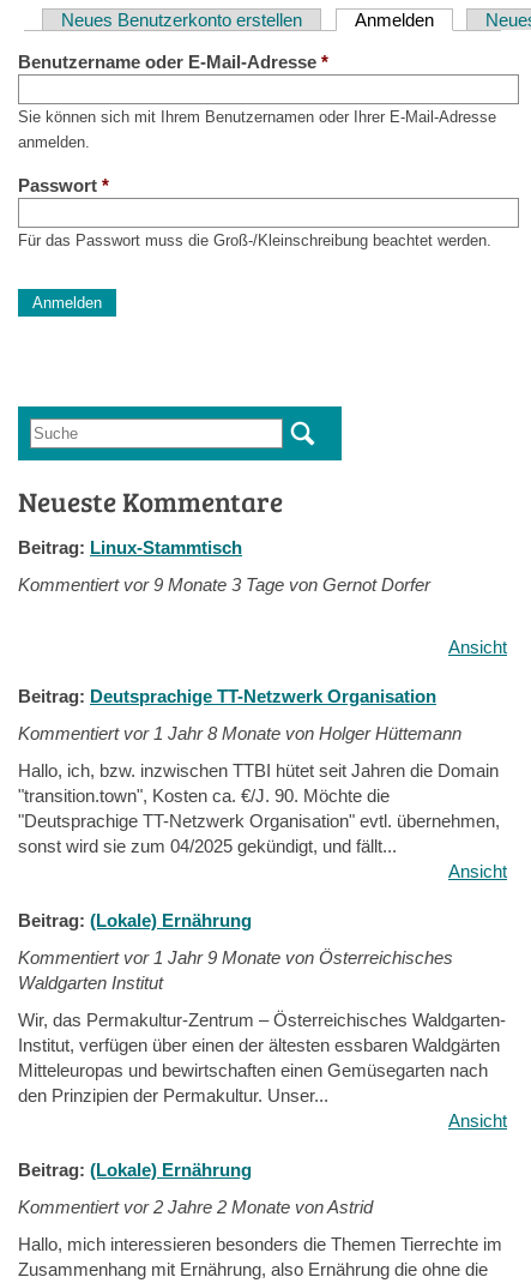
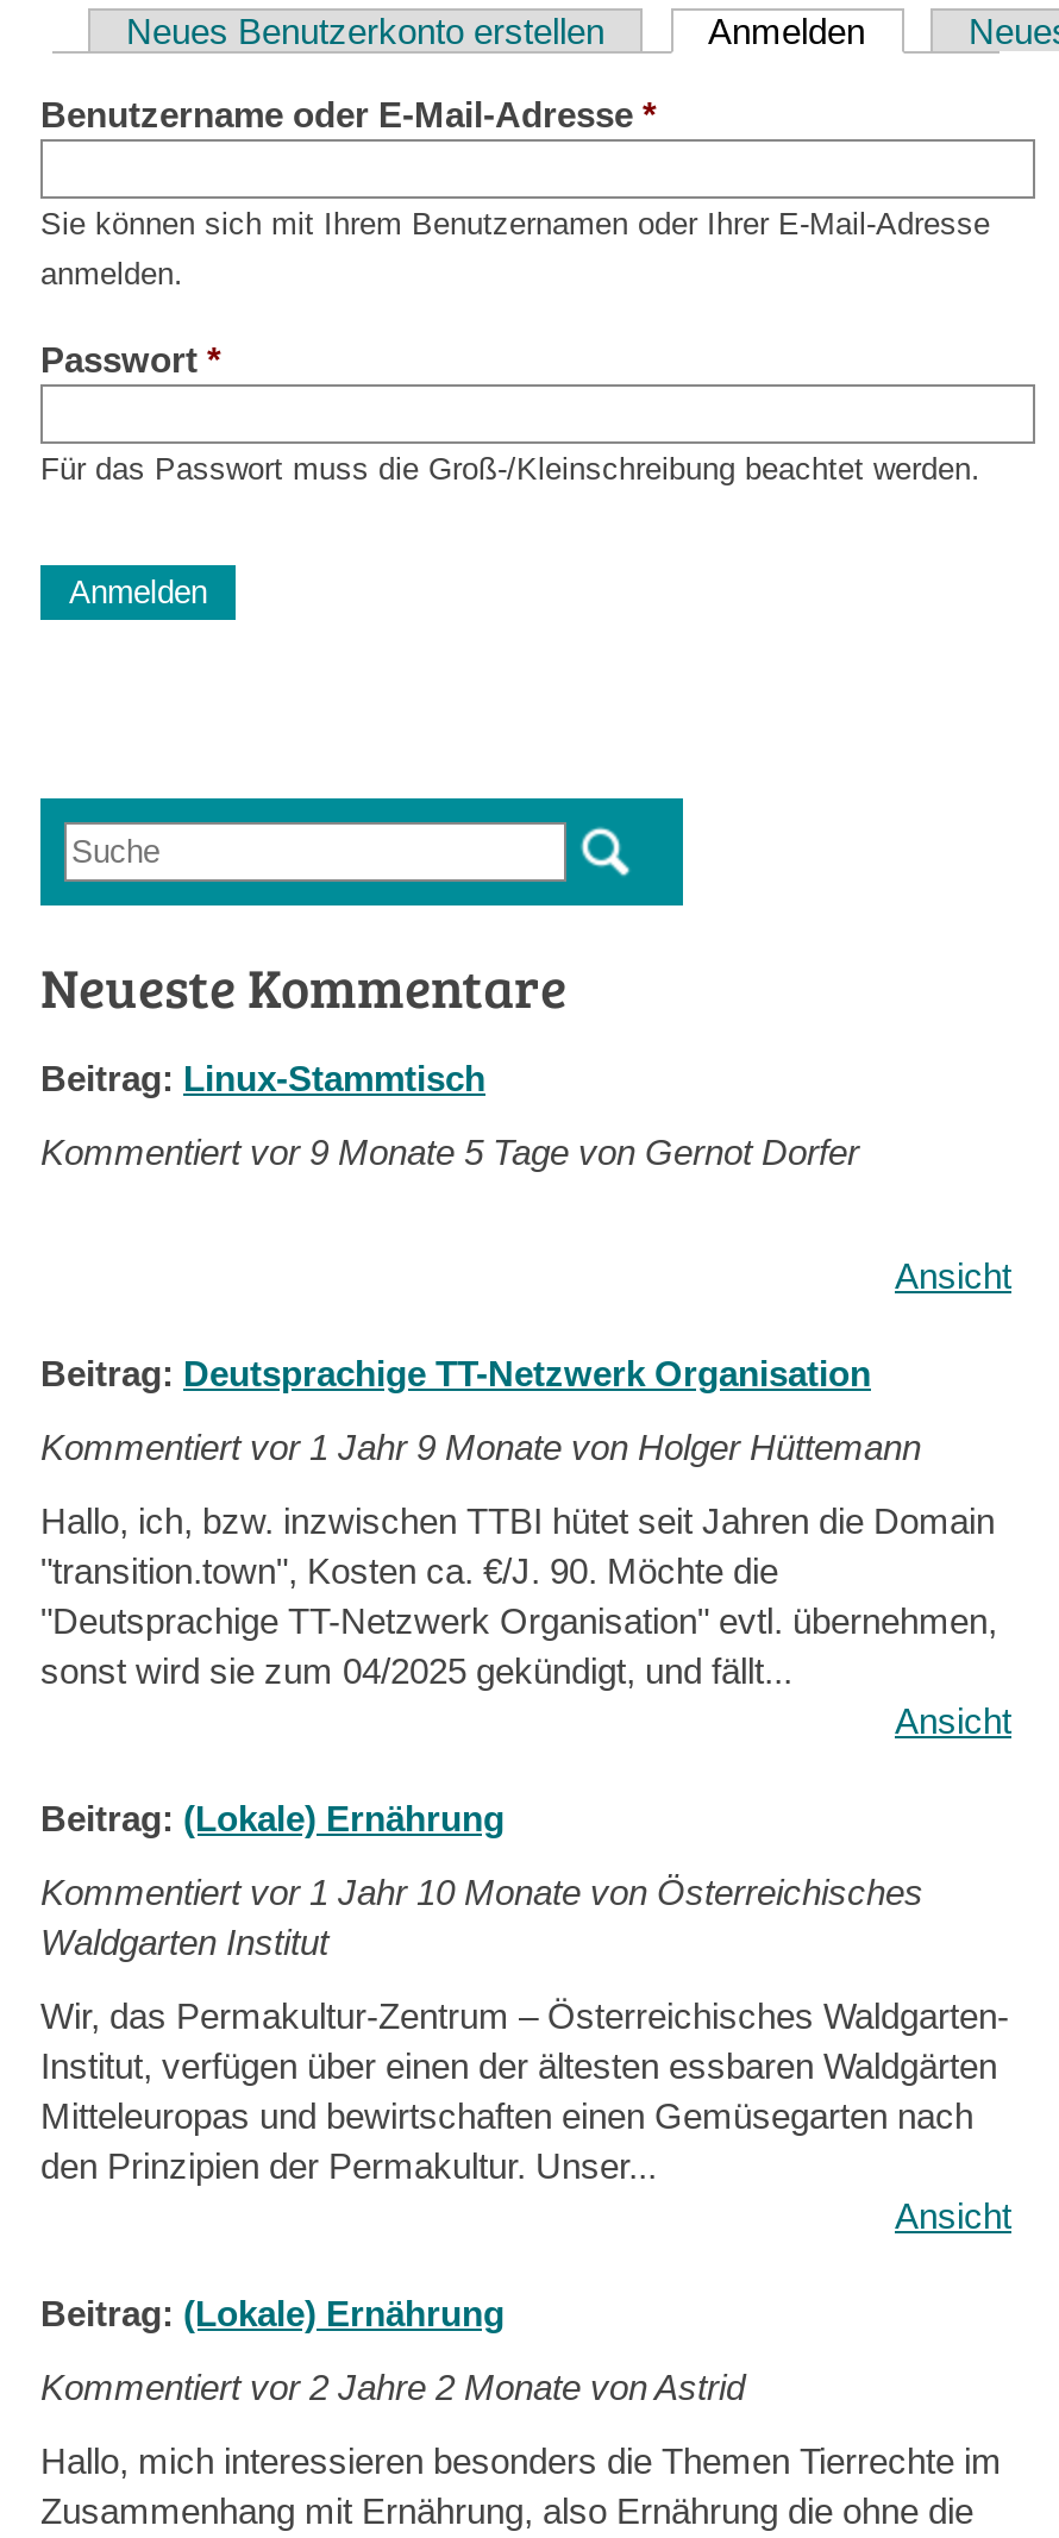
- Kommentiert vor 9 Monate 3 Tage von Gernot Dorfer
+ Kommentiert vor 9 Monate 5 Tage von Gernot Dorfer

- Kommentiert vor 1 Jahr 8 Monate von Holger Hüttemann
+ Kommentiert vor 1 Jahr 9 Monate von Holger Hüttemann

- Kommentiert vor 1 Jahr 9 Monate von Österreichisches
+ Kommentiert vor 1 Jahr 10 Monate von Österreichisches
